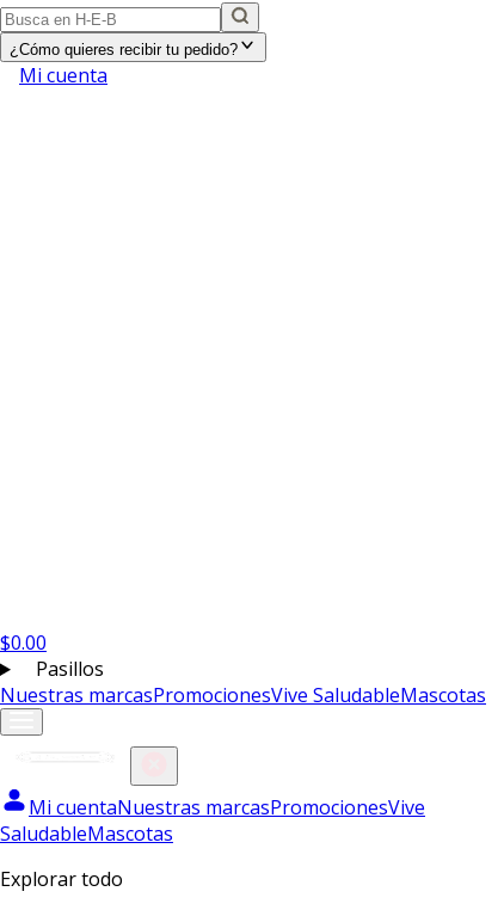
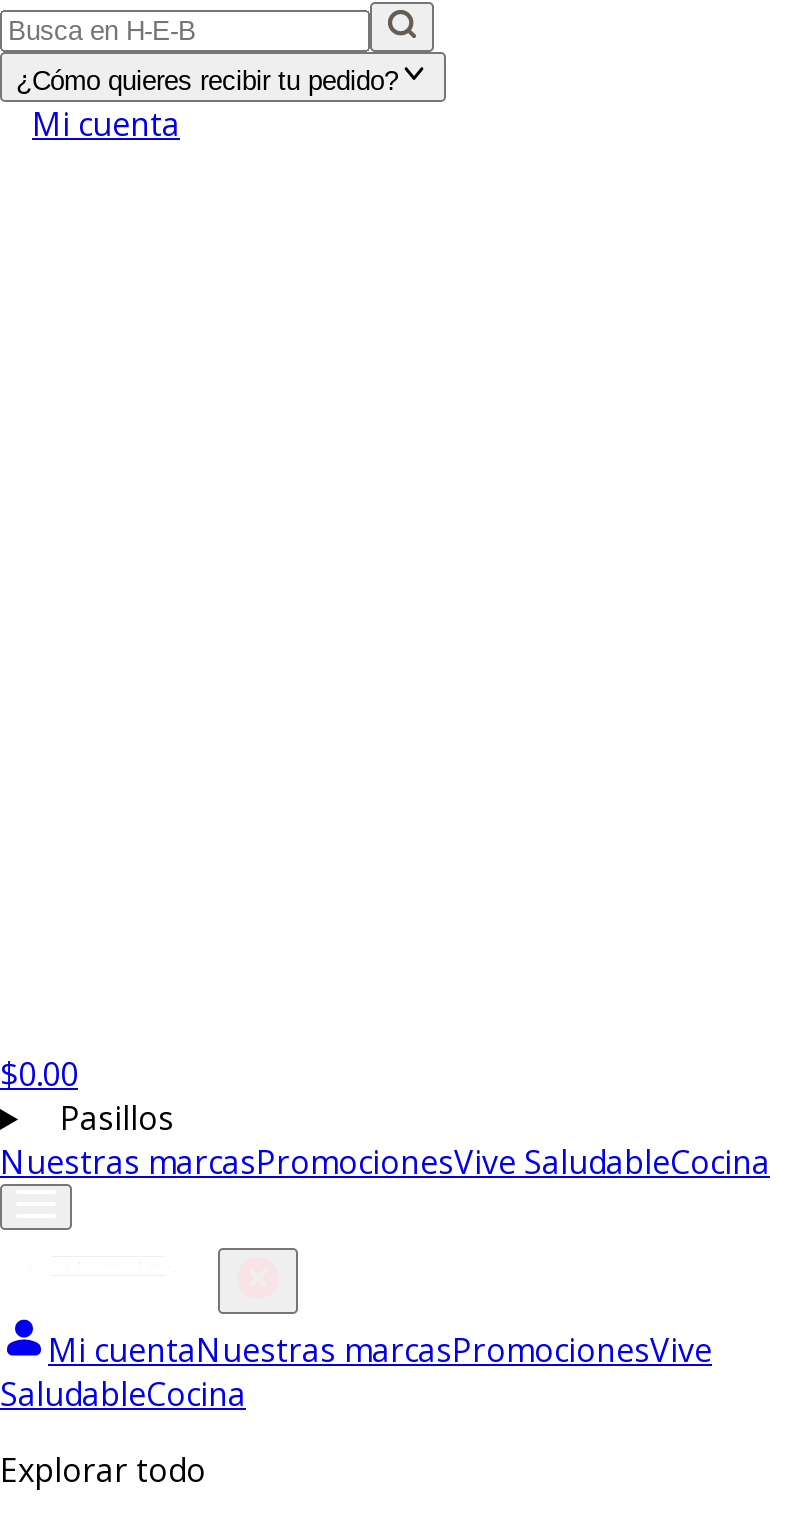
- Nuestras marcasPromocionesVive SaludableMascotas
+ Nuestras marcasPromocionesVive SaludableCocina

- SaludableMascotas
+ SaludableCocina
